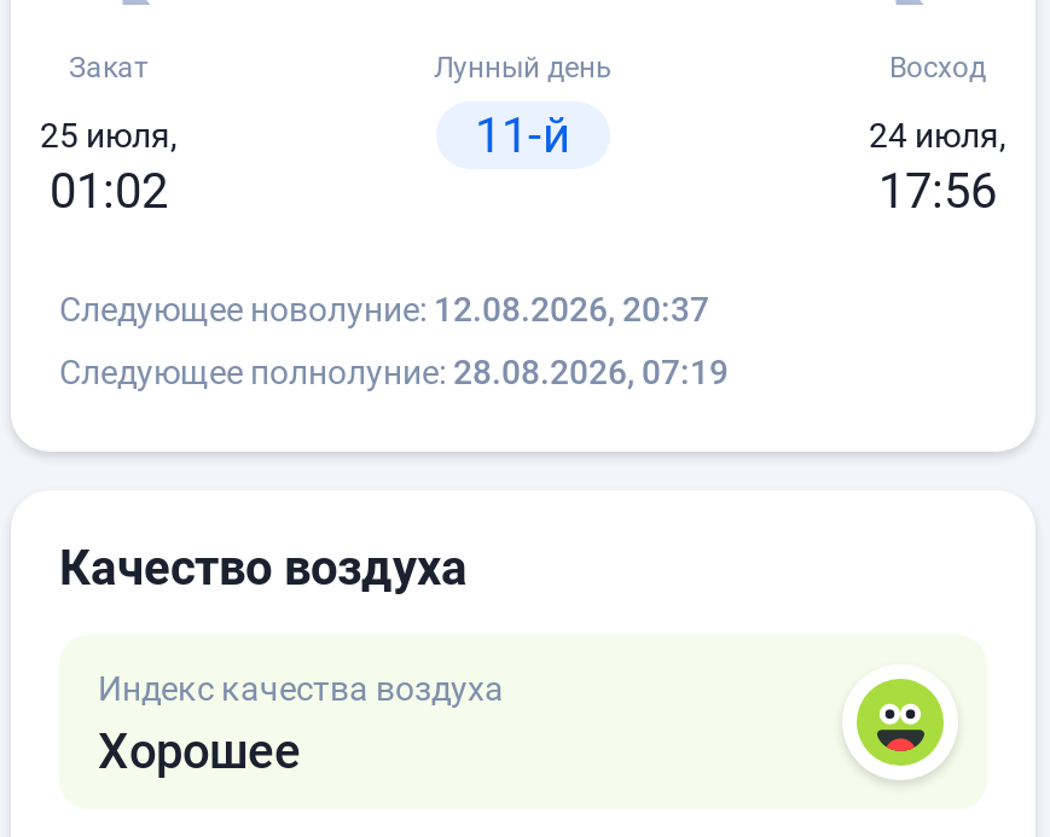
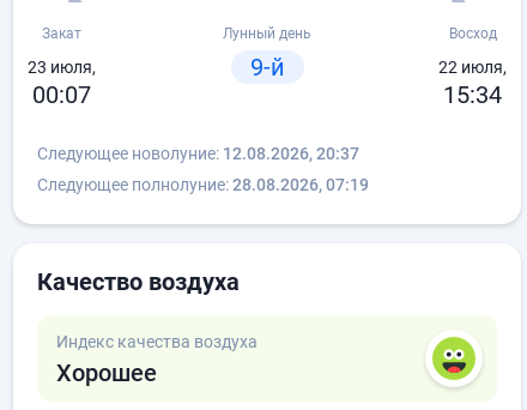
- 25 июля,
+ 23 июля,

- 11-й
+ 9-й

- 24 июля,
+ 22 июля,

- 01:02
+ 00:07

- 17:56
+ 15:34
